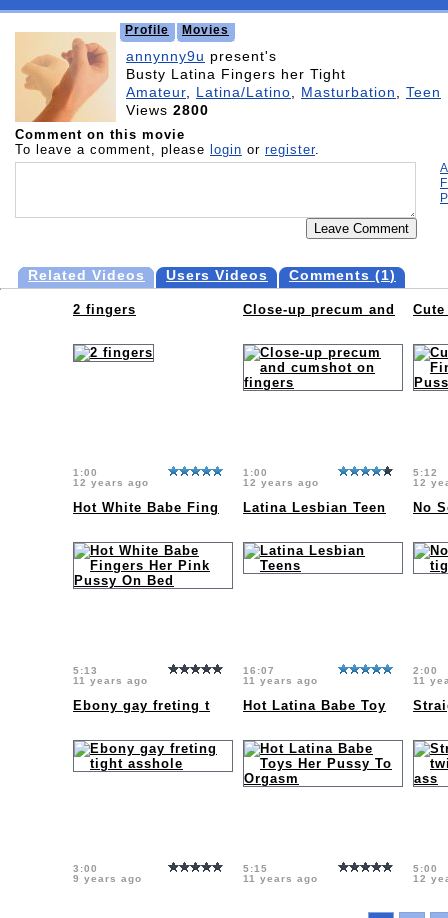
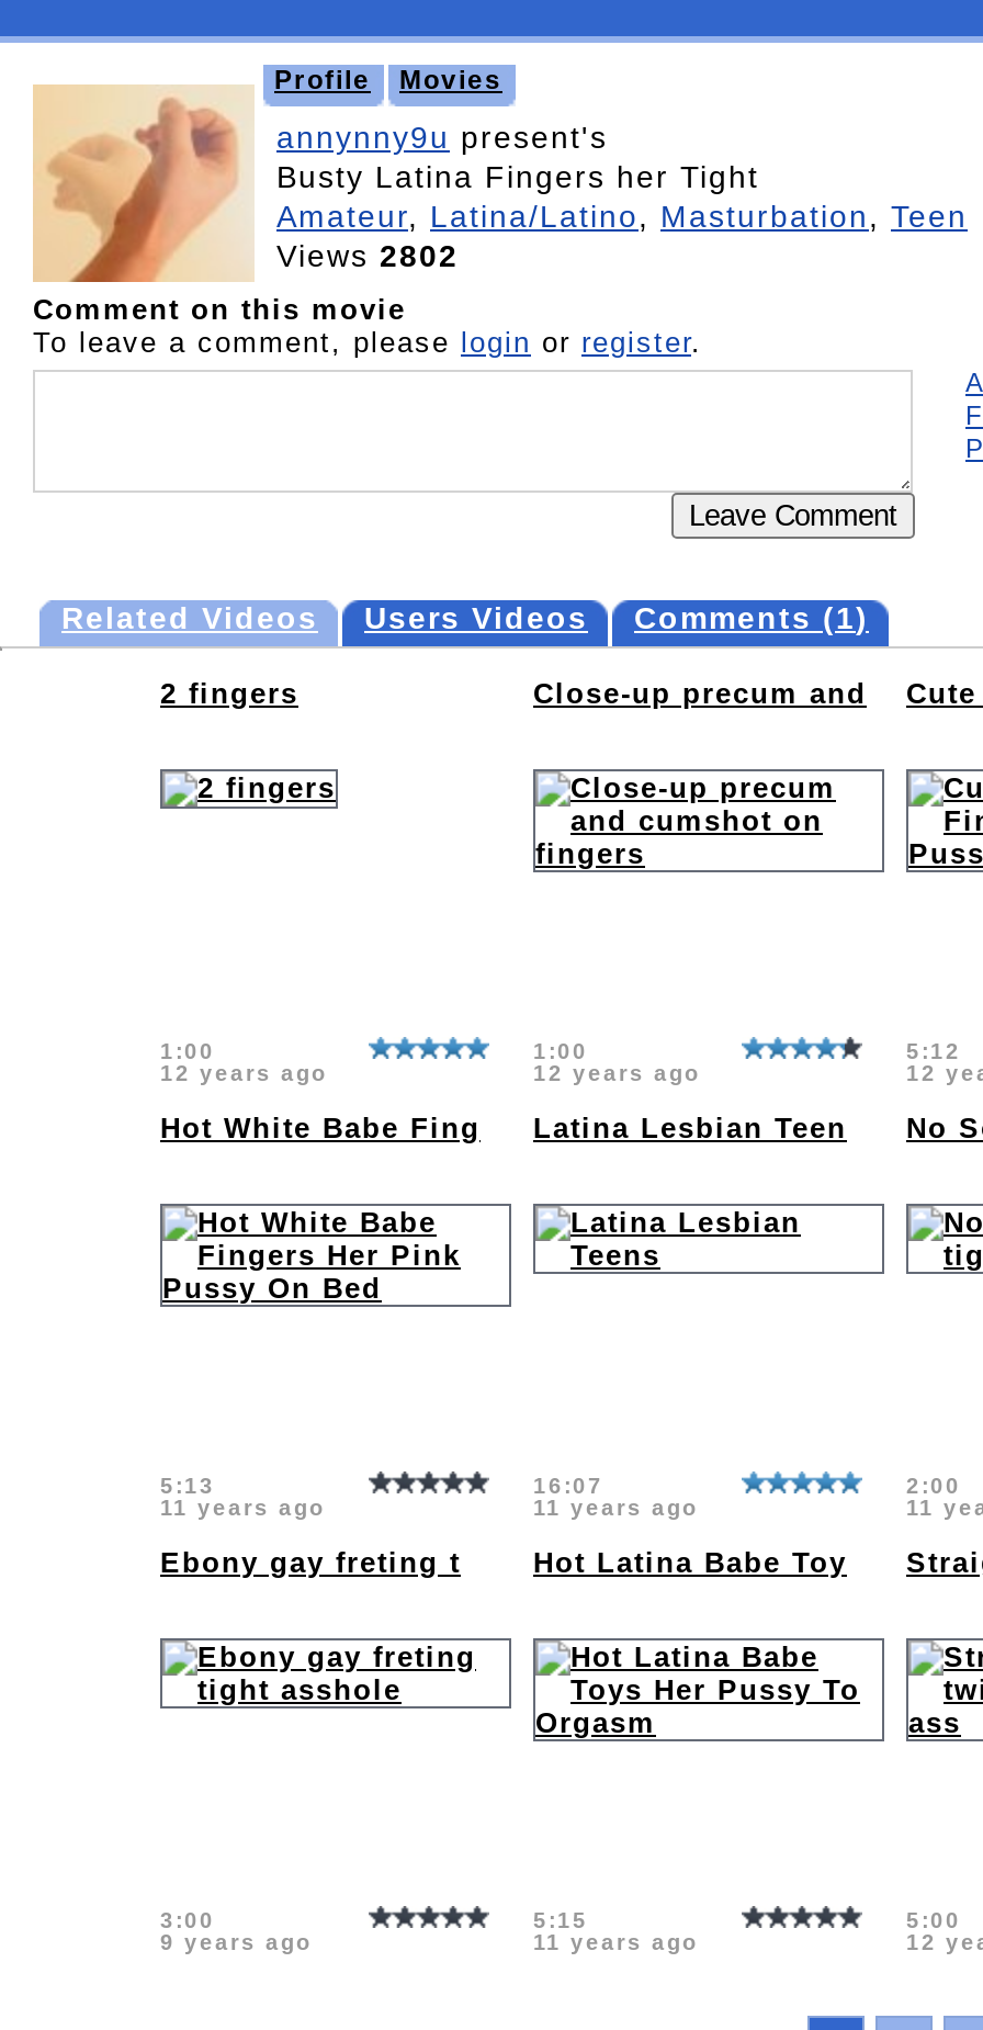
- Views 2800
+ Views 2802
